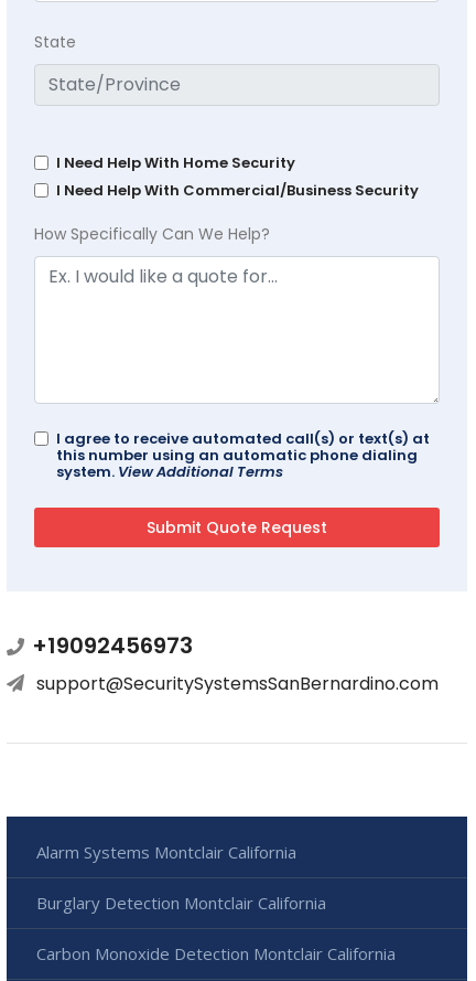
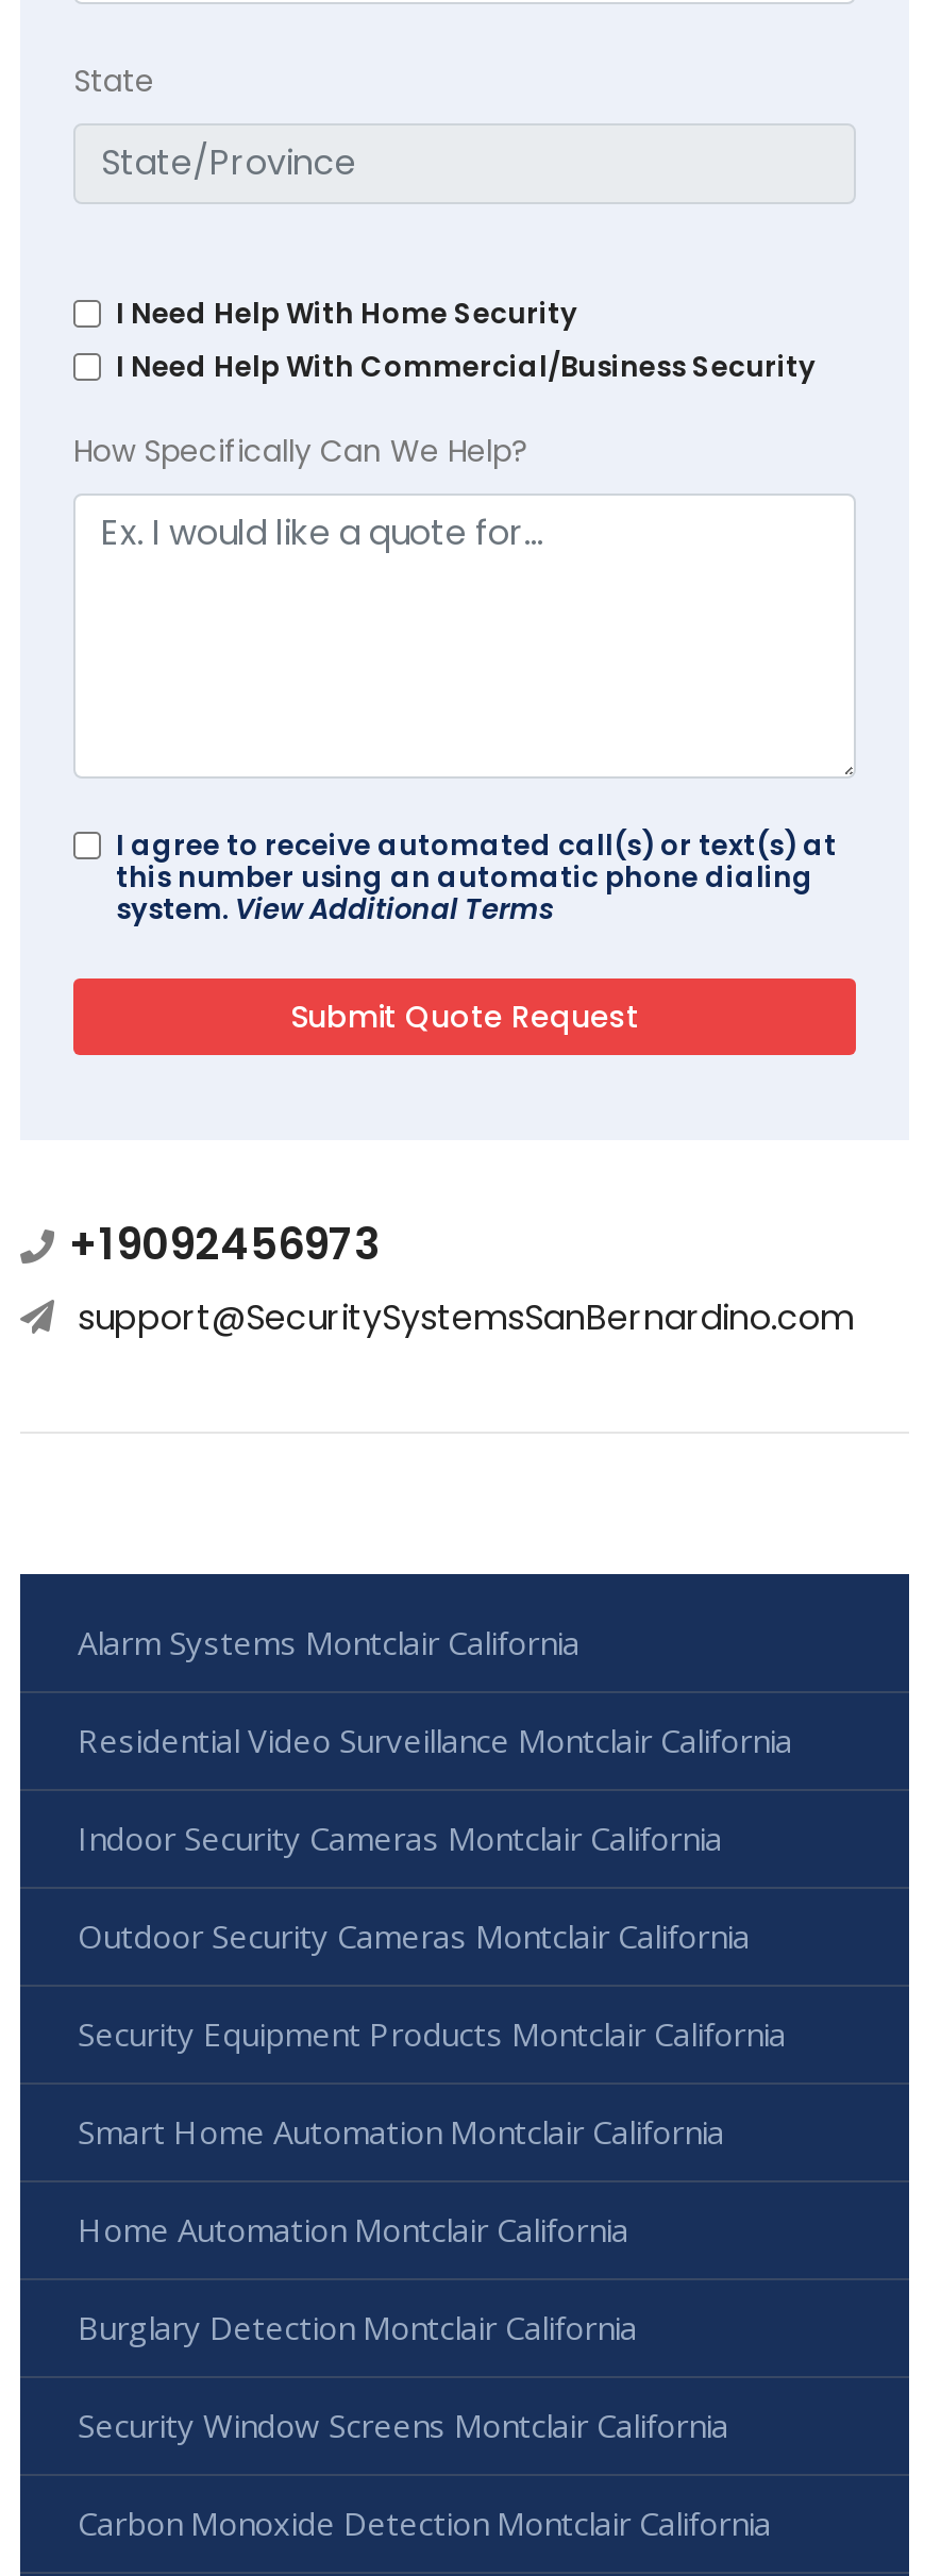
+ Residential Video Surveillance Montclair California
+ Indoor Security Cameras Montclair California
+ Outdoor Security Cameras Montclair California
+ Security Equipment Products Montclair California
+ Smart Home Automation Montclair California
+ Home Automation Montclair California

+ Security Window Screens Montclair California
